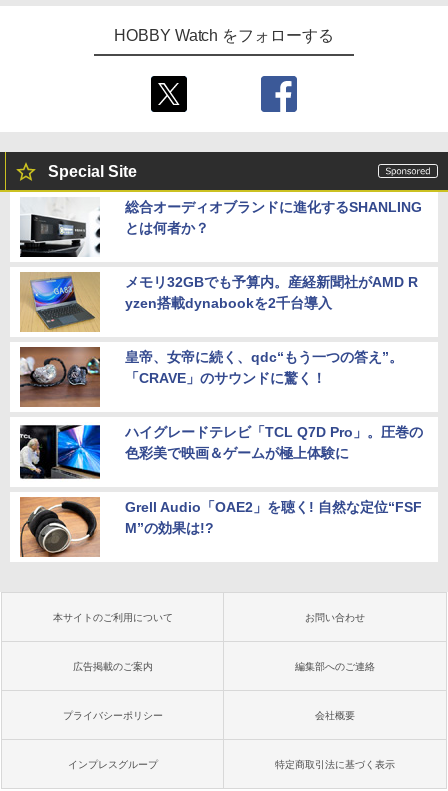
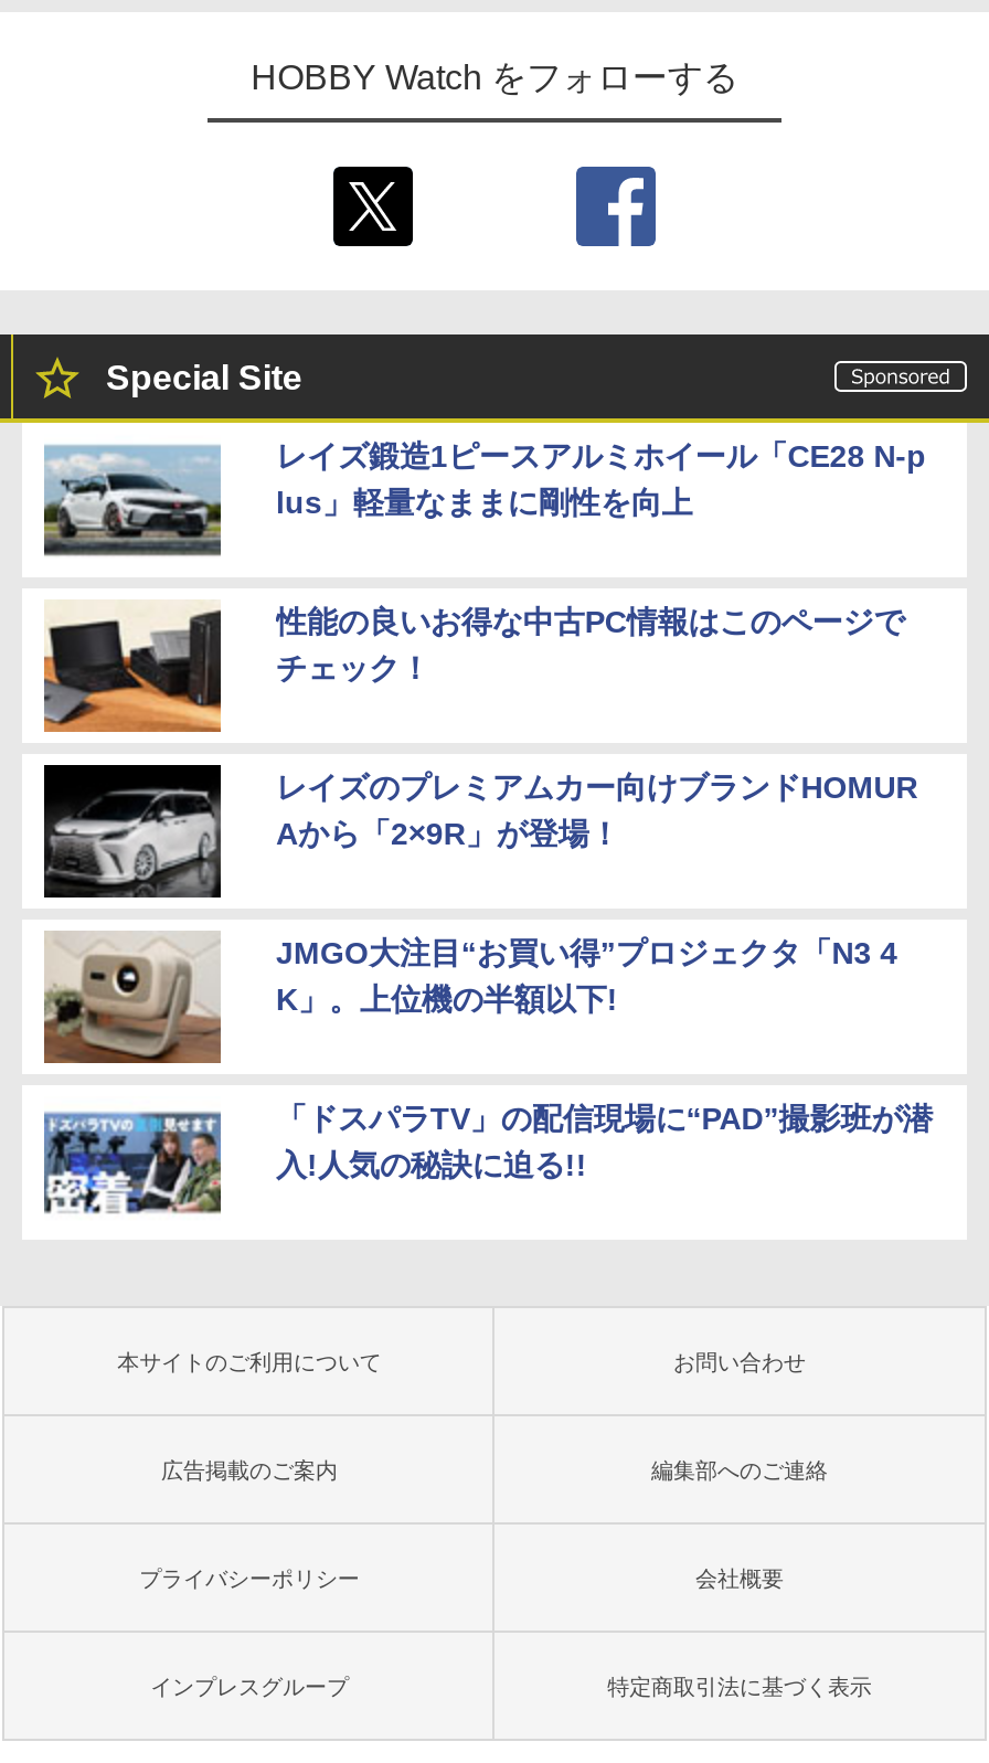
- [image]
- 総合オーディオブランドに進化するSHANLING
- とは何者か？
+ [image]
+ レイズ鍛造1ピースアルミホイール「CE28 N-p
+ lus」軽量なままに剛性を向上

- [image]
- メモリ32GBでも予算内。産経新聞社がAMD R
- yzen搭載dynabookを2千台導入
+ [image]
+ 性能の良いお得な中古PC情報はこのページで
+ チェック！

- [image]
- 皇帝、女帝に続く、qdc“もう一つの答え”。
- 「CRAVE」のサウンドに驚く！
+ [image]
+ レイズのプレミアムカー向けブランドHOMUR
+ Aから「2×9R」が登場！

- [image]
- ハイグレードテレビ「TCL Q7D Pro」。圧巻の
- 色彩美で映画＆ゲームが極上体験に
+ [image]
+ JMGO大注目“お買い得”プロジェクタ「N3 4
+ K」。上位機の半額以下!

- [image]
- Grell Audio「OAE2」を聴く! 自然な定位“FSF
- M”の効果は!?
+ [image]
+ 「ドスパラTV」の配信現場に“PAD”撮影班が潜
+ 入!人気の秘訣に迫る!!
